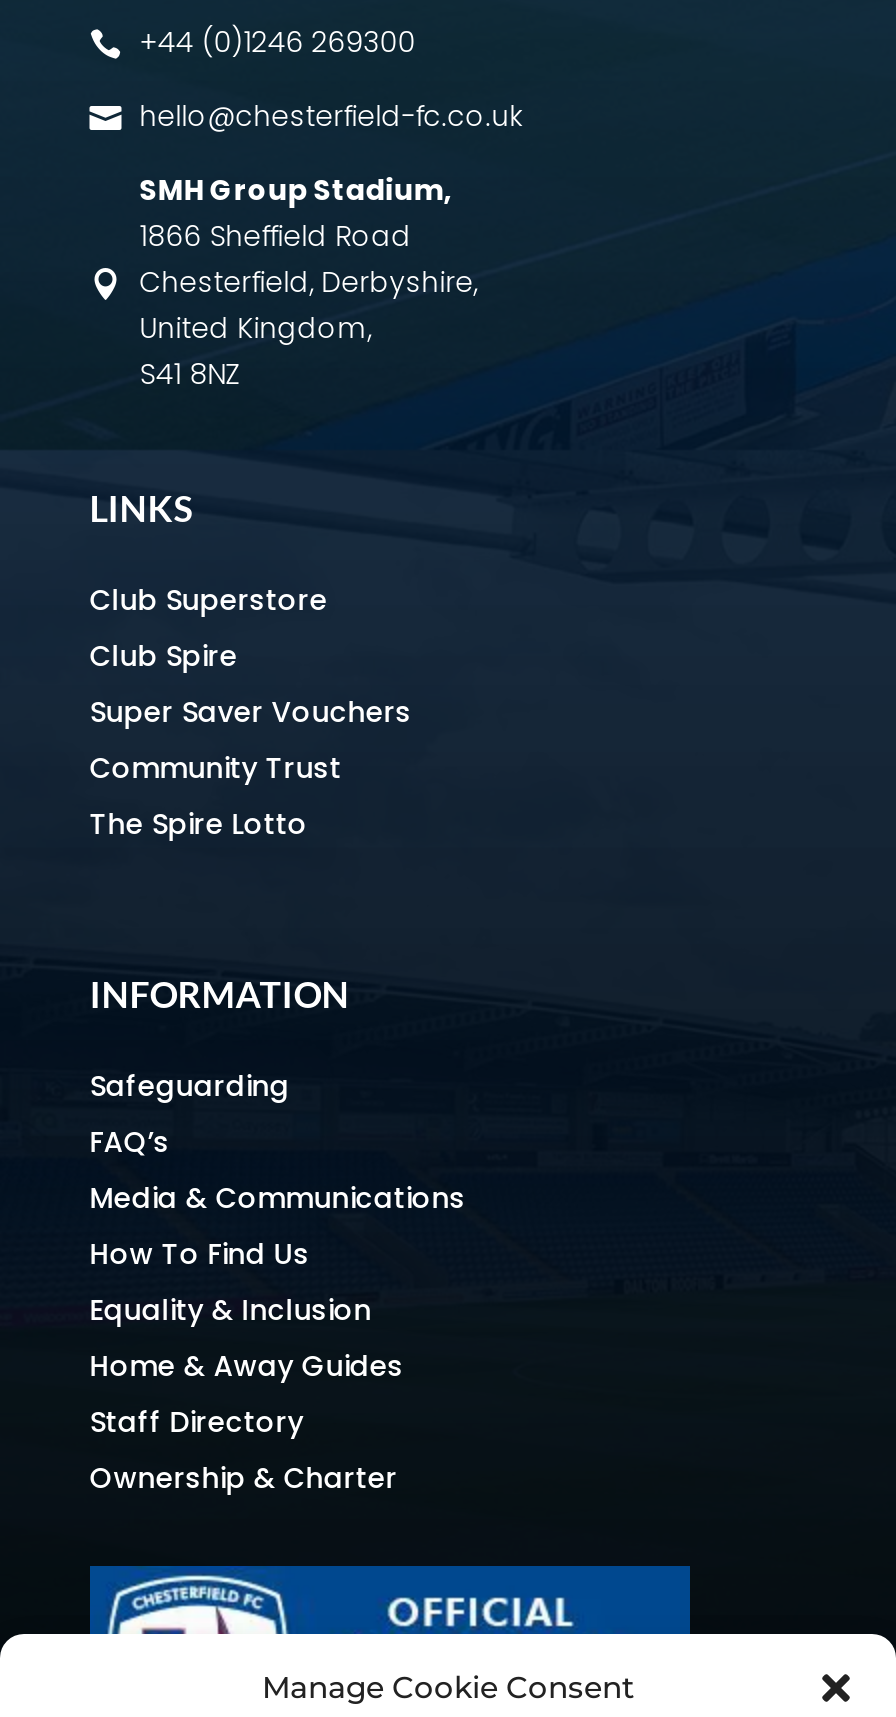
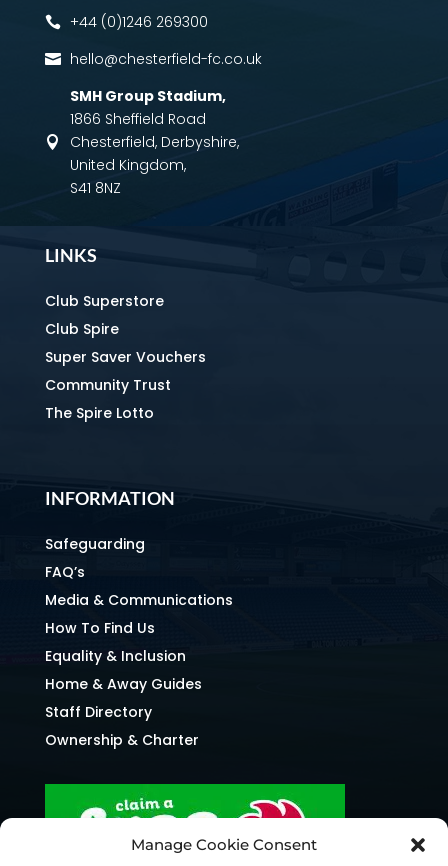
- [image]
+ [image]
